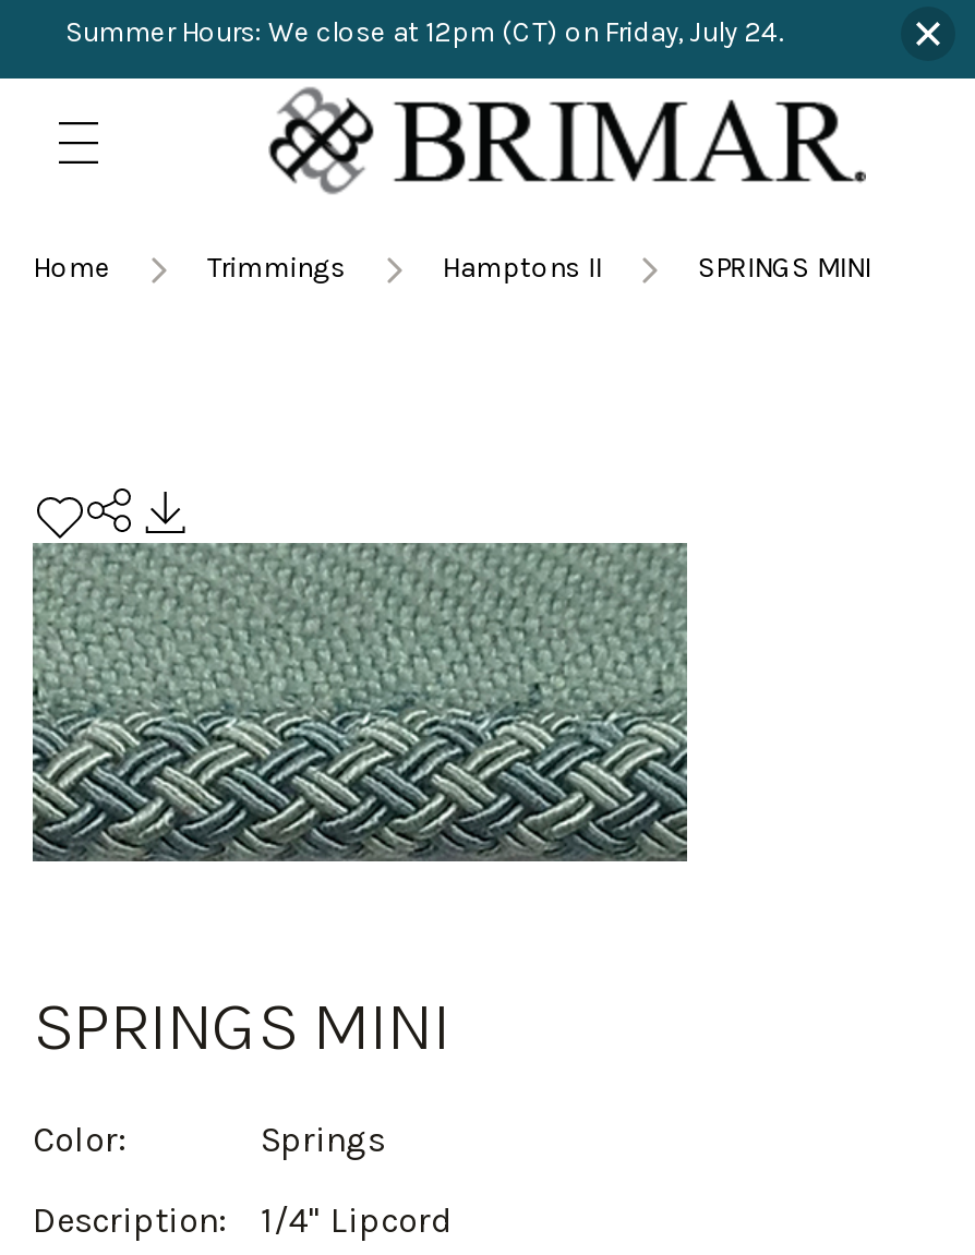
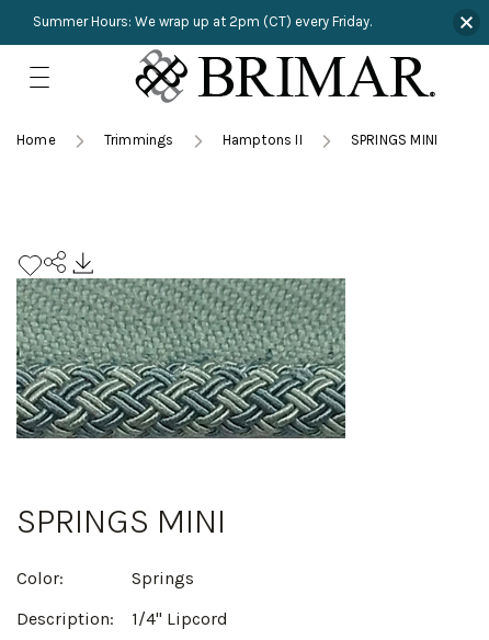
- Summer Hours: We close at 12pm (CT) on Friday, July 24.
+ Summer Hours: We wrap up at 2pm (CT) every Friday.
